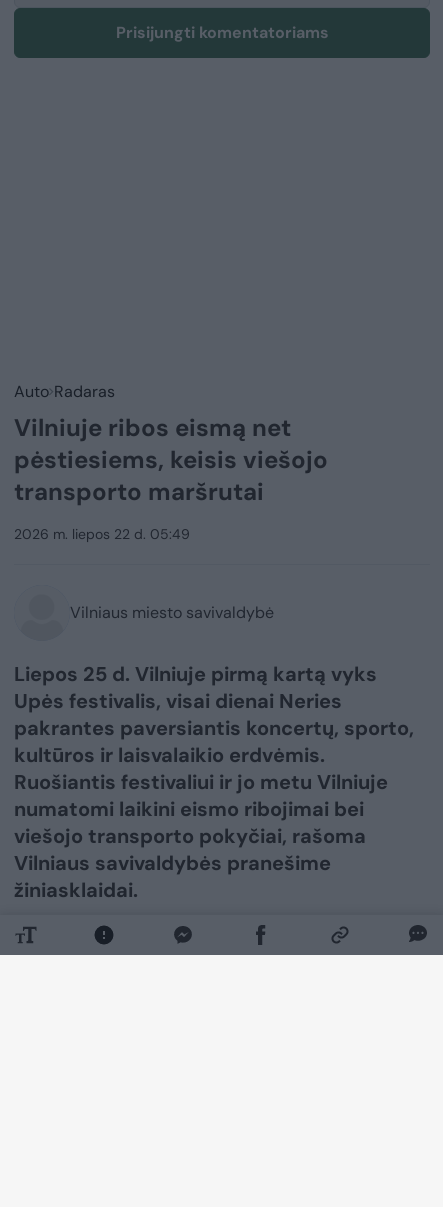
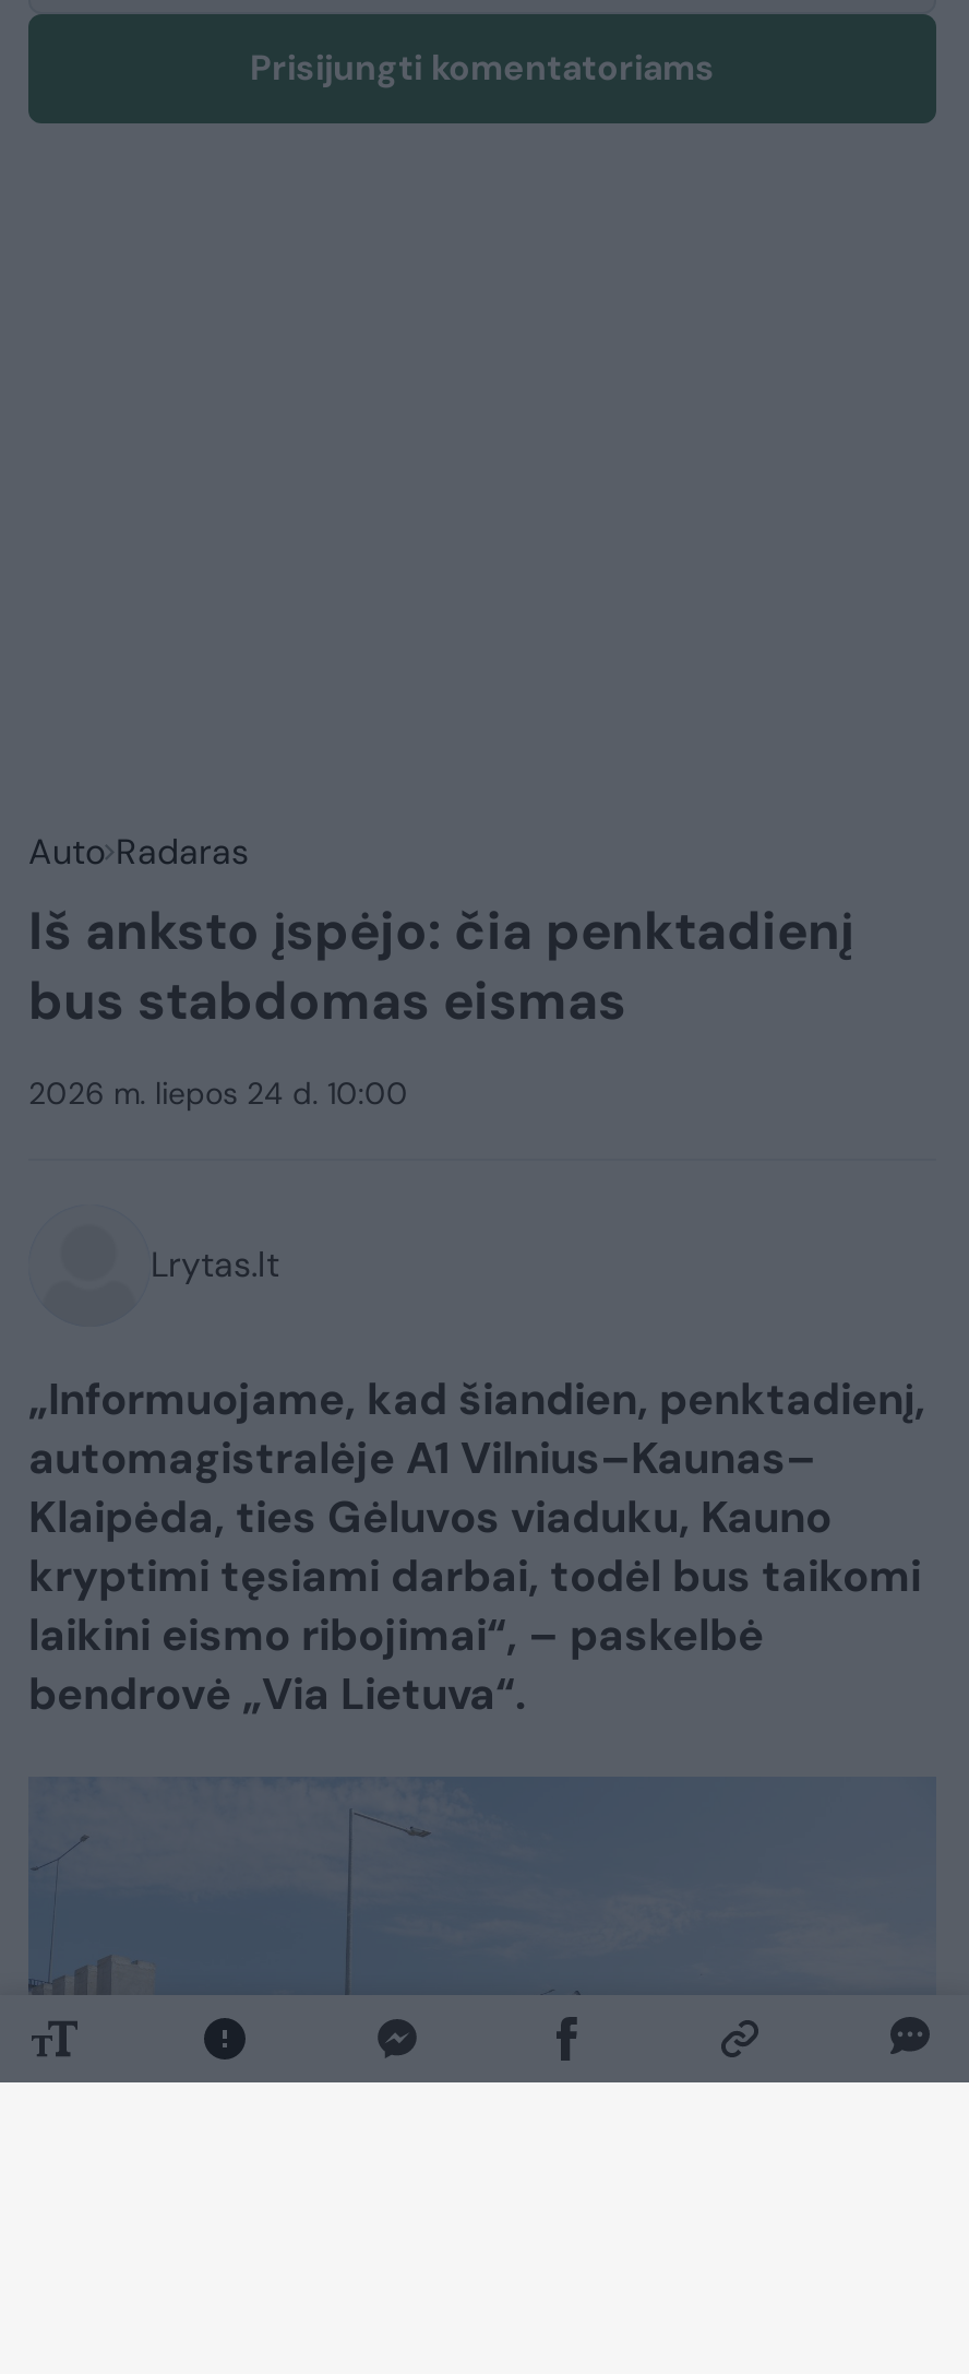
- Vilniuje ribos eismą net
- pėstiesiems, keisis viešojo
- transporto maršrutai
+ Iš anksto įspėjo: čia penktadienį
+ bus stabdomas eismas

- 2026 m. liepos 22 d. 05:49
+ 2026 m. liepos 24 d. 10:00

- Vilniaus miesto savivaldybė
+ Lrytas.lt

- Liepos 25 d. Vilniuje pirmą kartą vyks
- Upės festivalis, visai dienai Neries
- pakrantes paversiantis koncertų, sporto,
- kultūros ir laisvalaikio erdvėmis.
- Ruošiantis festivaliui ir jo metu Vilniuje
- numatomi laikini eismo ribojimai bei
- viešojo transporto pokyčiai, rašoma
- Vilniaus savivaldybės pranešime
- žiniasklaidai.
+ „Informuojame, kad šiandien, penktadienį,
+ automagistralėje A1 Vilnius–Kaunas–
+ Klaipėda, ties Gėluvos viaduku, Kauno
+ kryptimi tęsiami darbai, todėl bus taikomi
+ laikini eismo ribojimai“, – paskelbė
+ bendrovė „Via Lietuva“.
